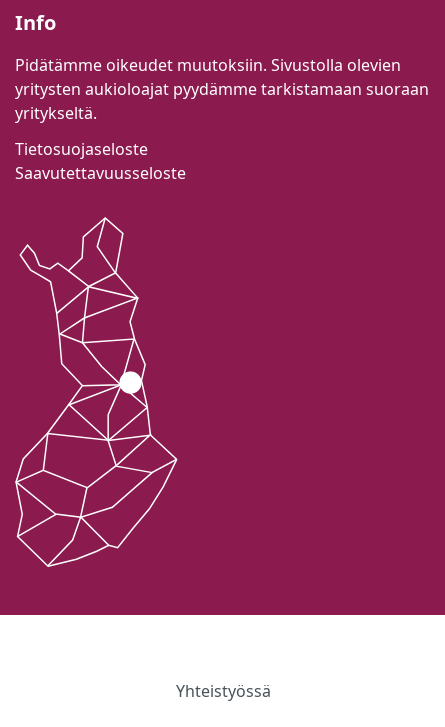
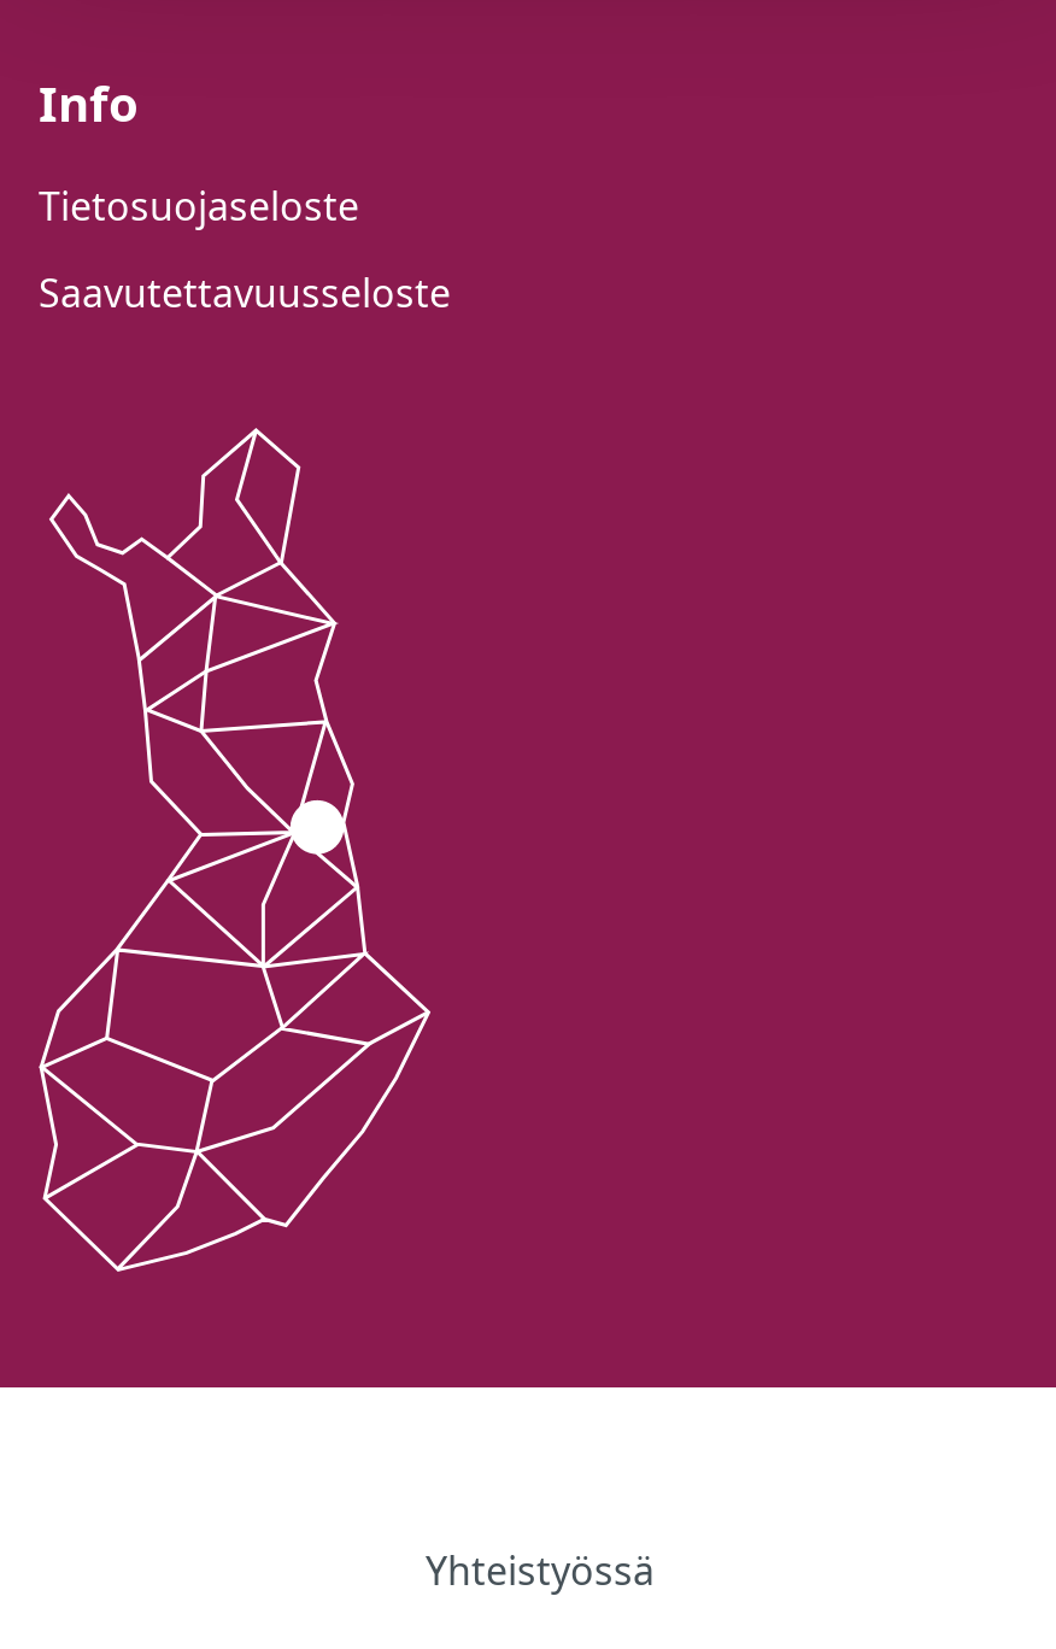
- Pidätämme oikeudet muutoksiin. Sivustolla olevien
- yritysten aukioloajat pyydämme tarkistamaan suoraan
- yritykseltä.

moved up: Tietosuojaseloste
